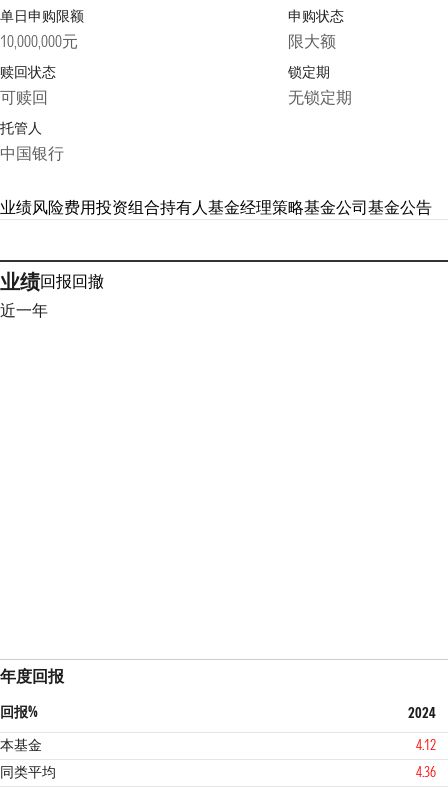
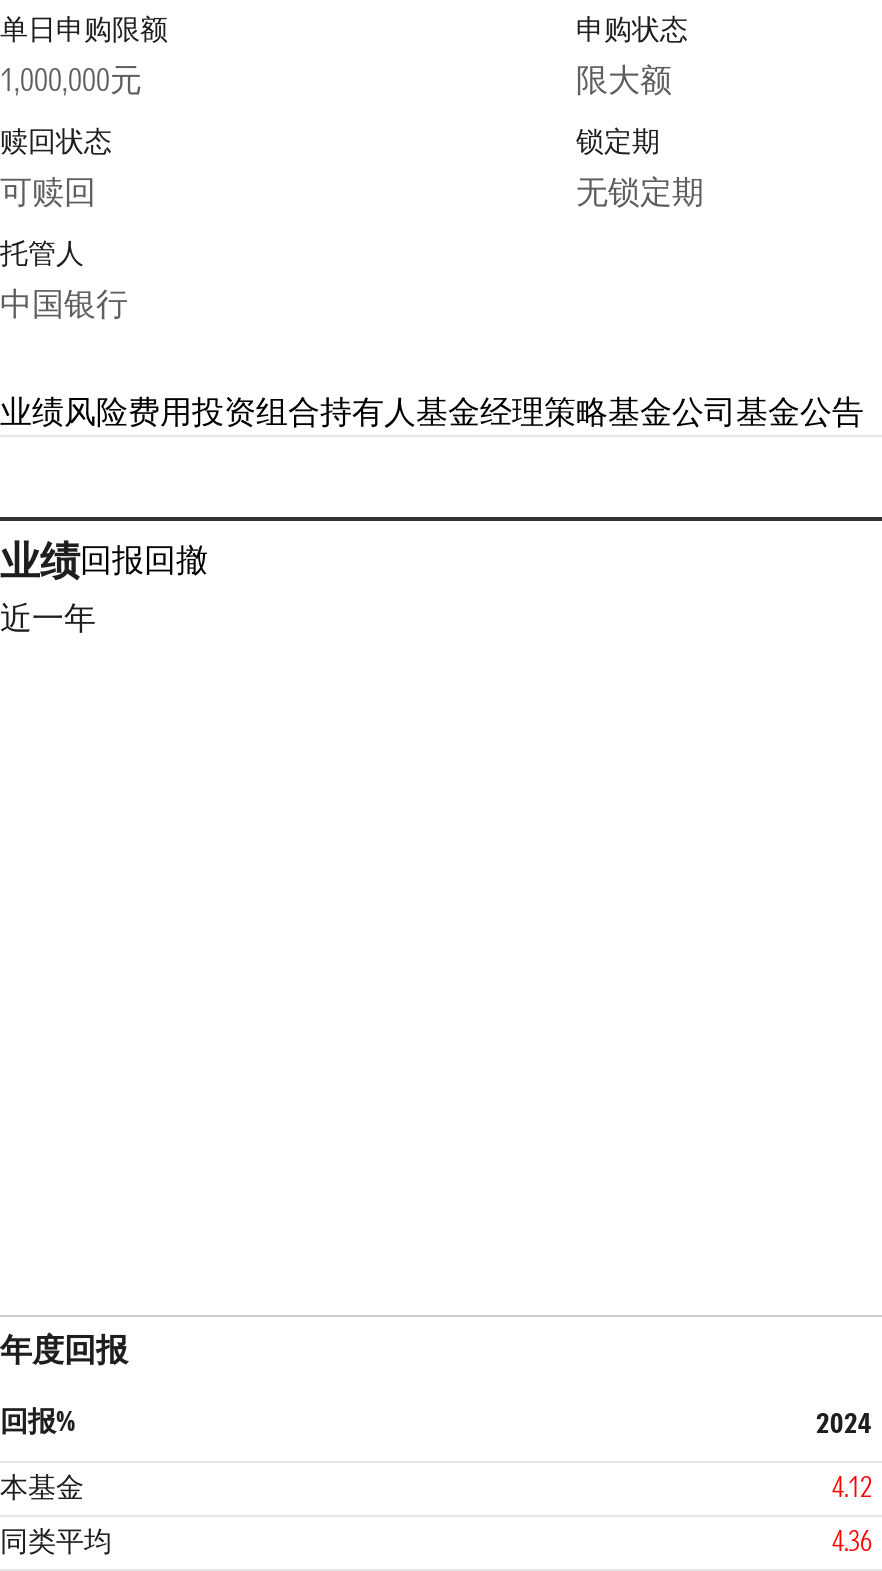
- 10,000,000元
+ 1,000,000元
